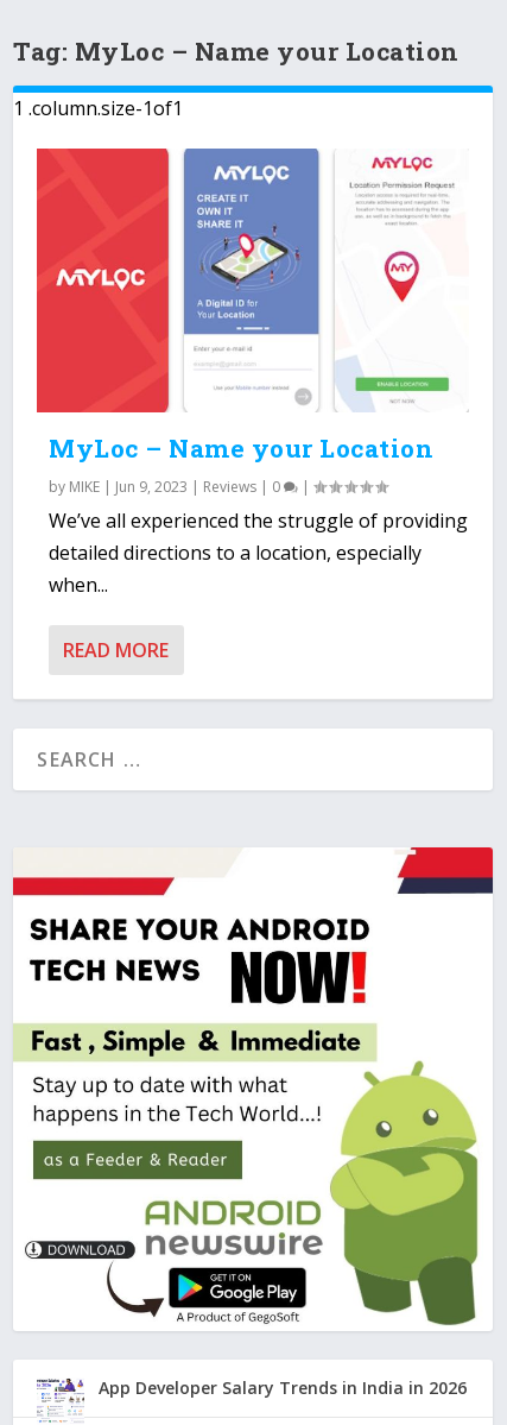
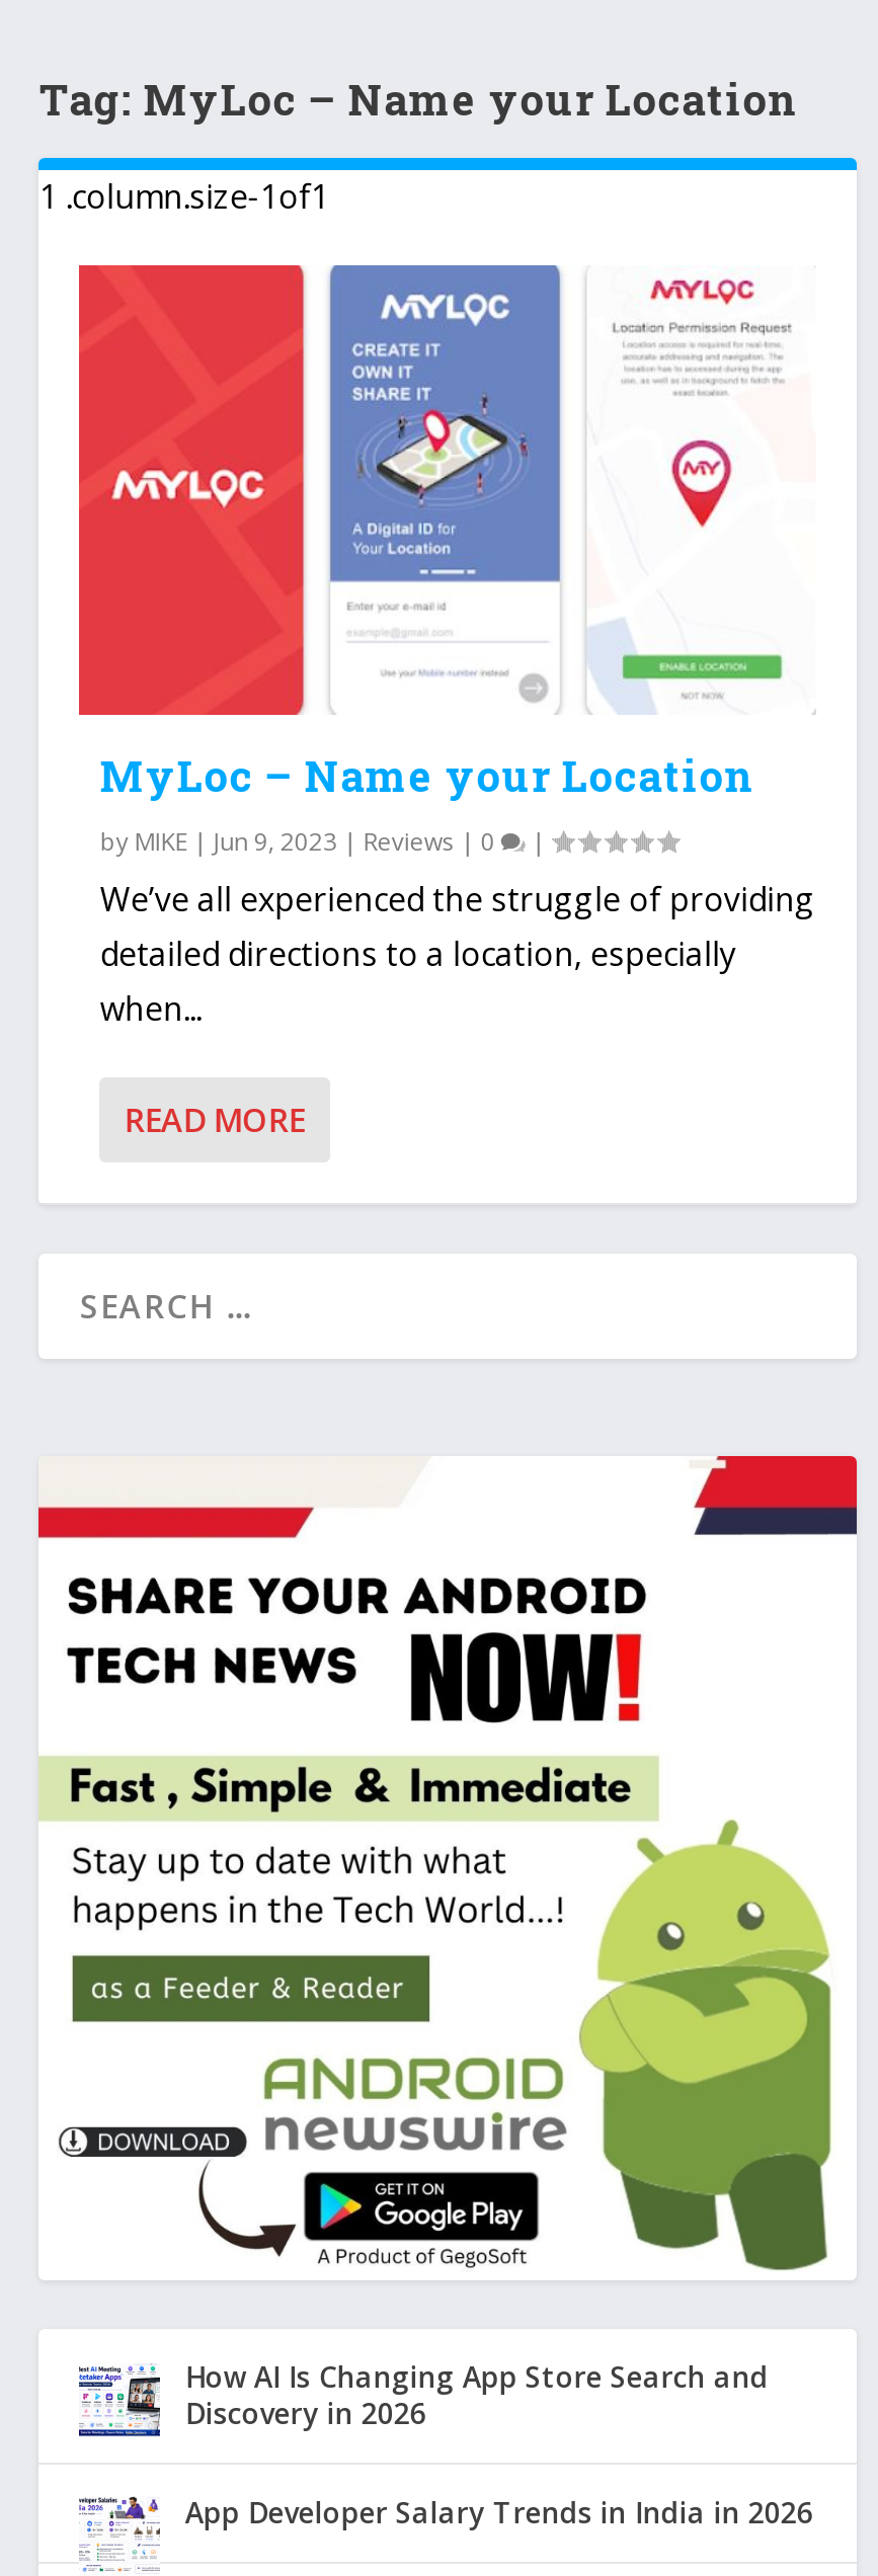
+ [image]
+ How AI Is Changing App Store Search and
+ Discovery in 2026
